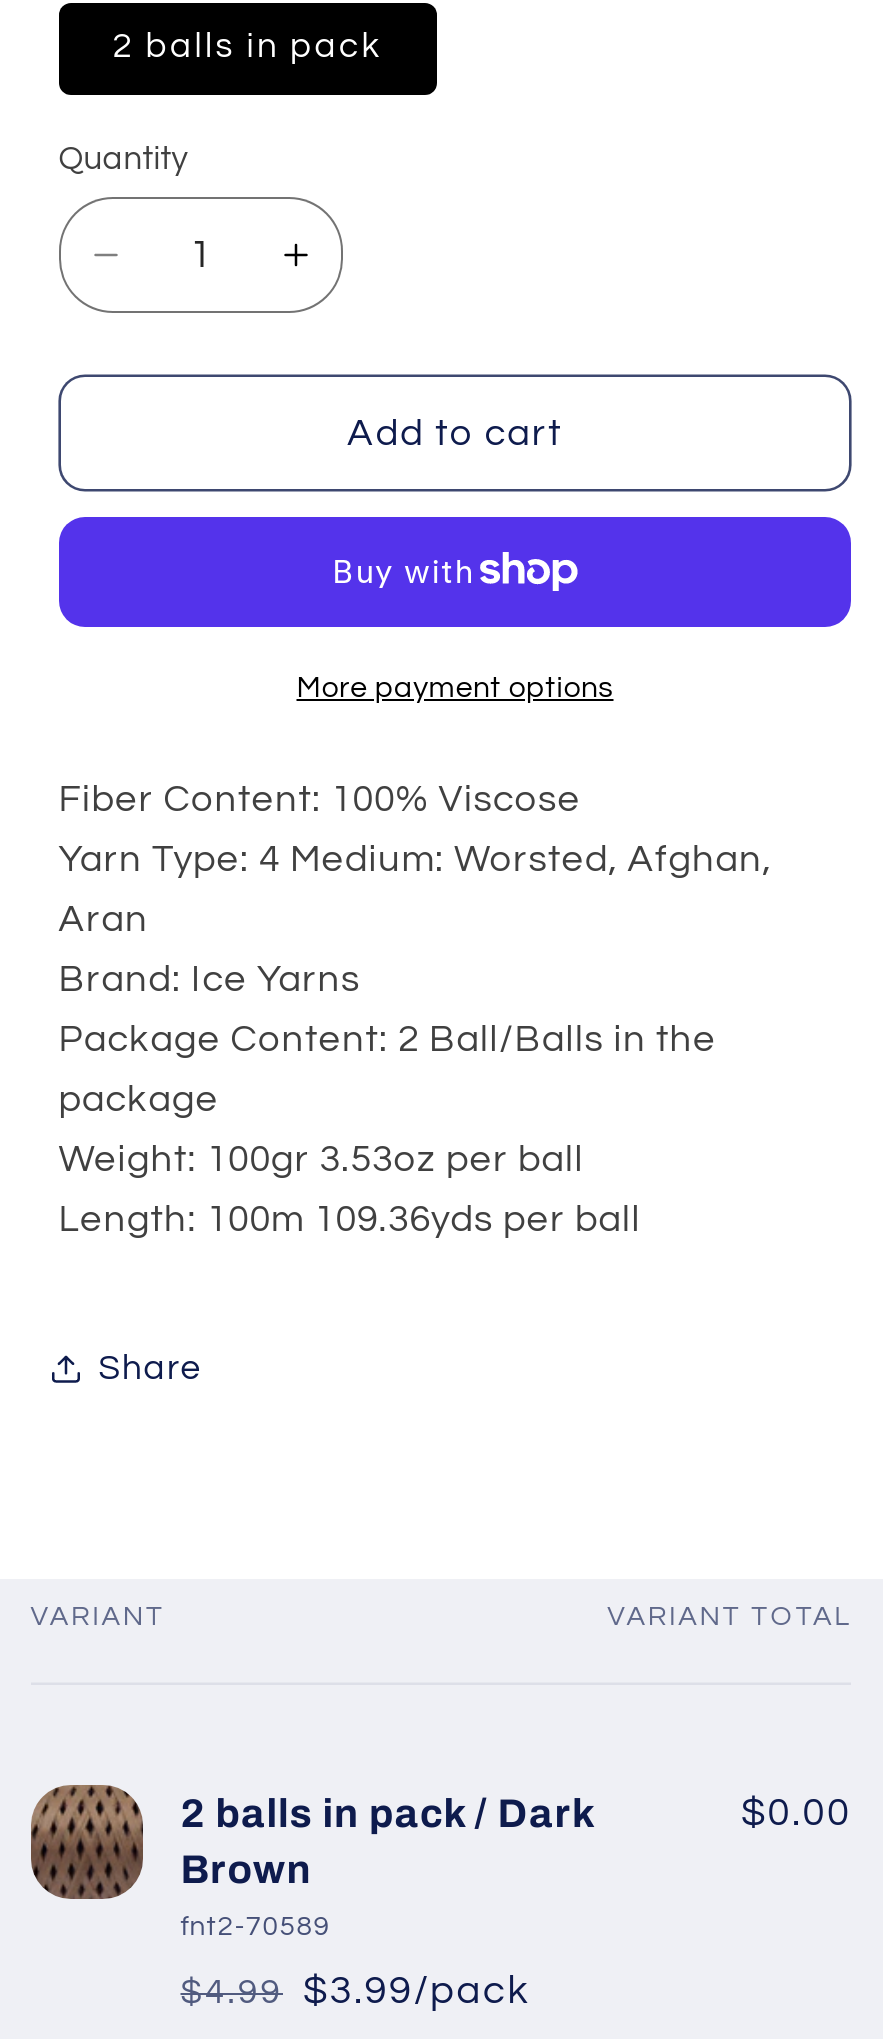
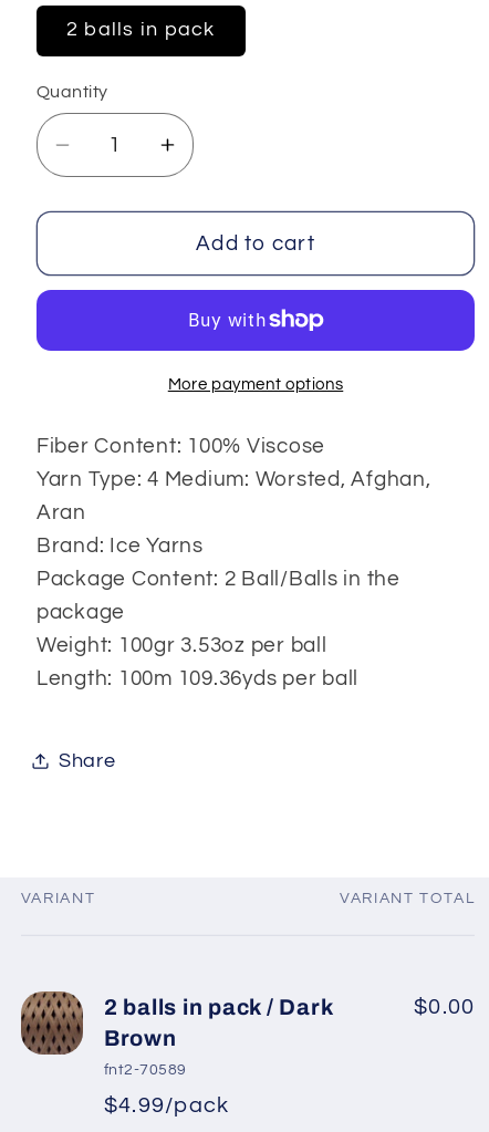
- $4.99

- $3.99/pack
+ $4.99/pack
